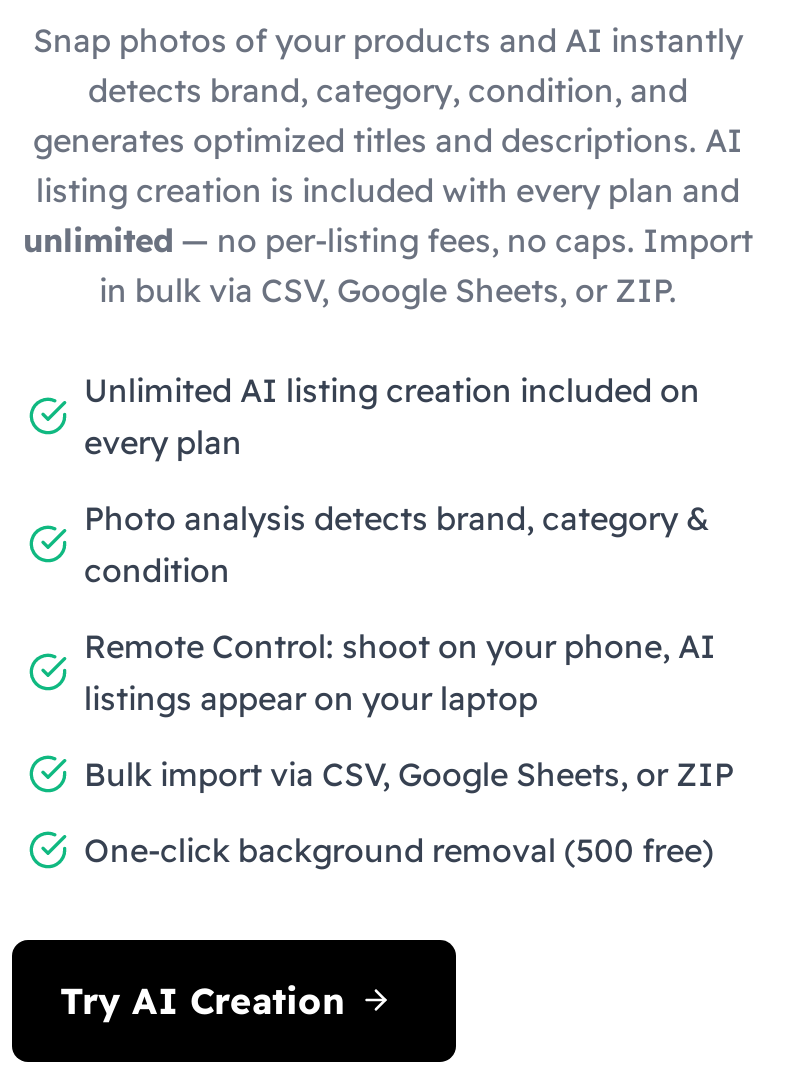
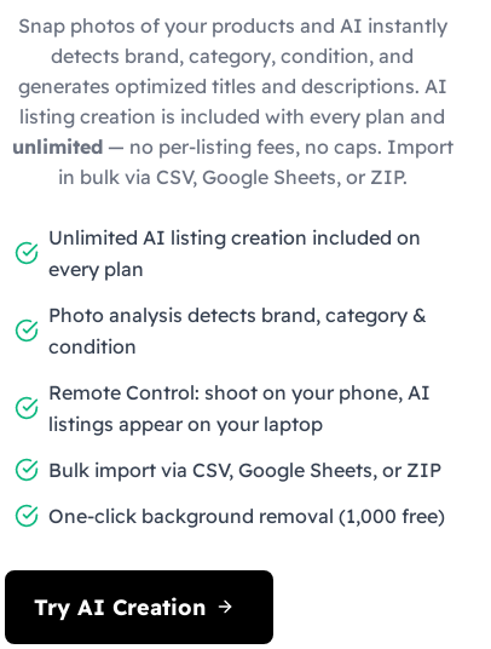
- One-click background removal (500 free)
+ One-click background removal (1,000 free)
